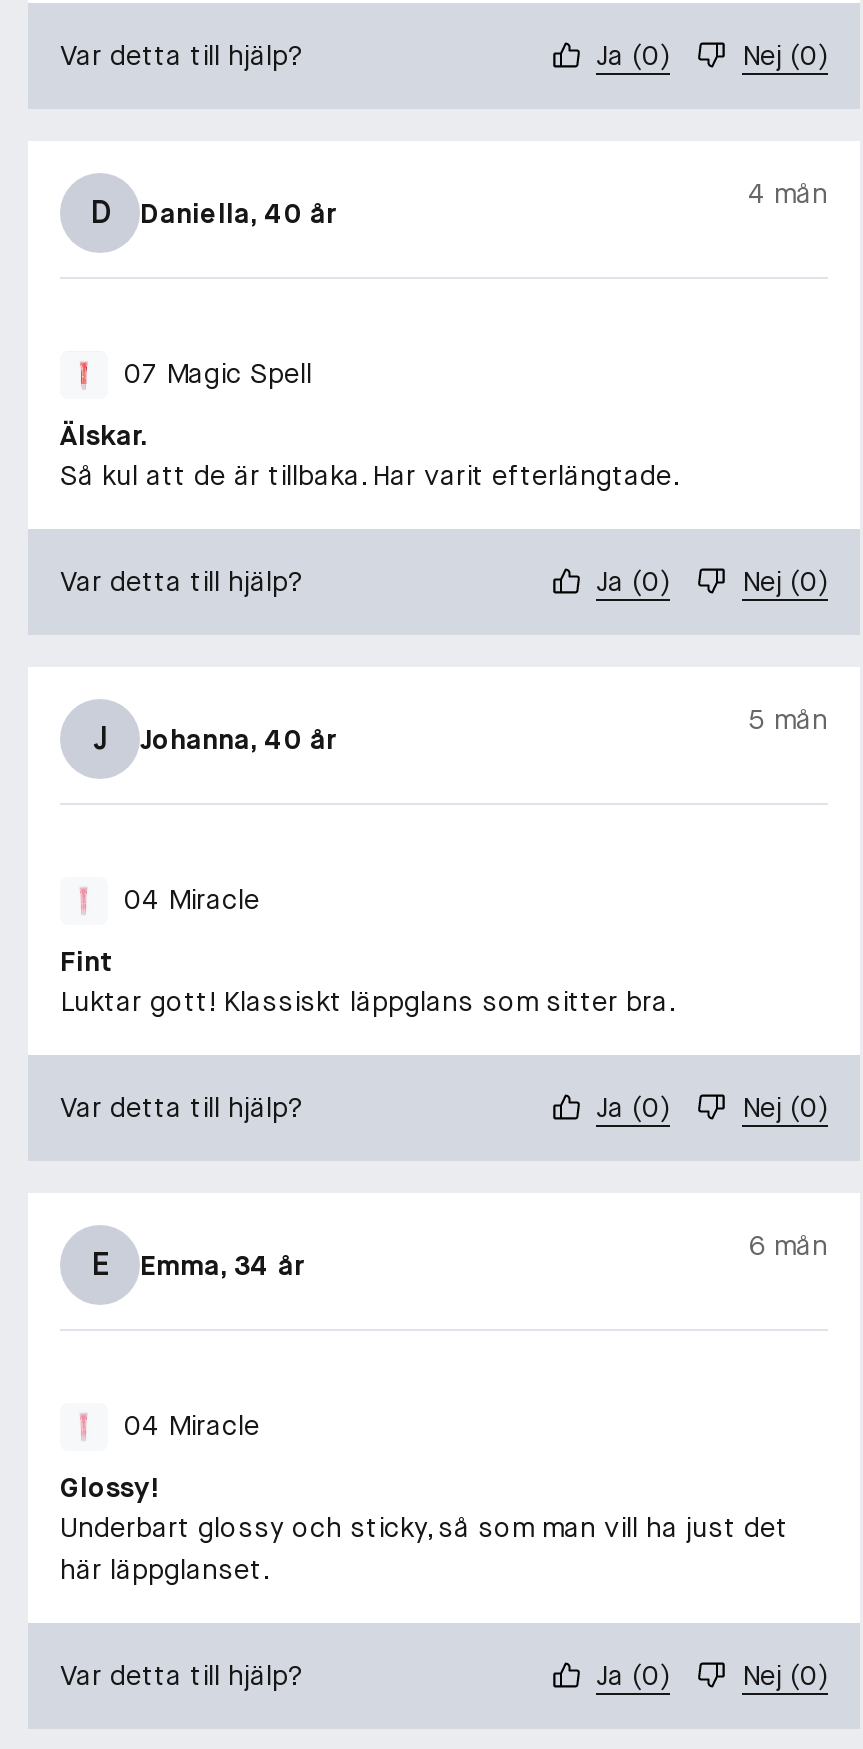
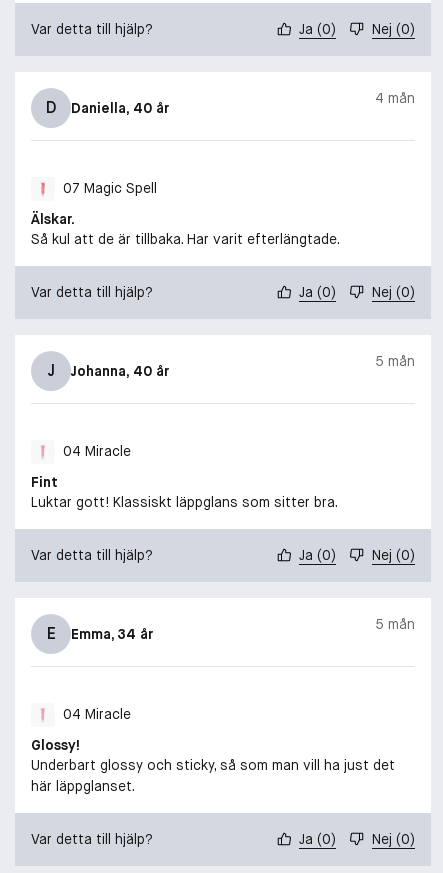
- 6 mån
+ 5 mån
